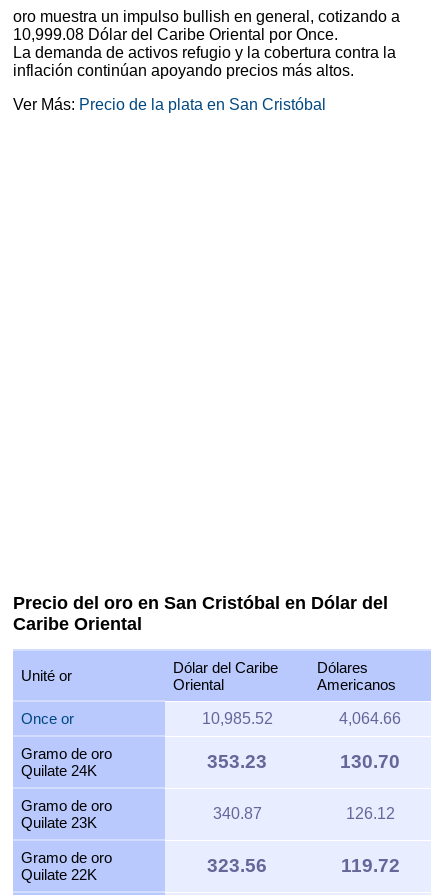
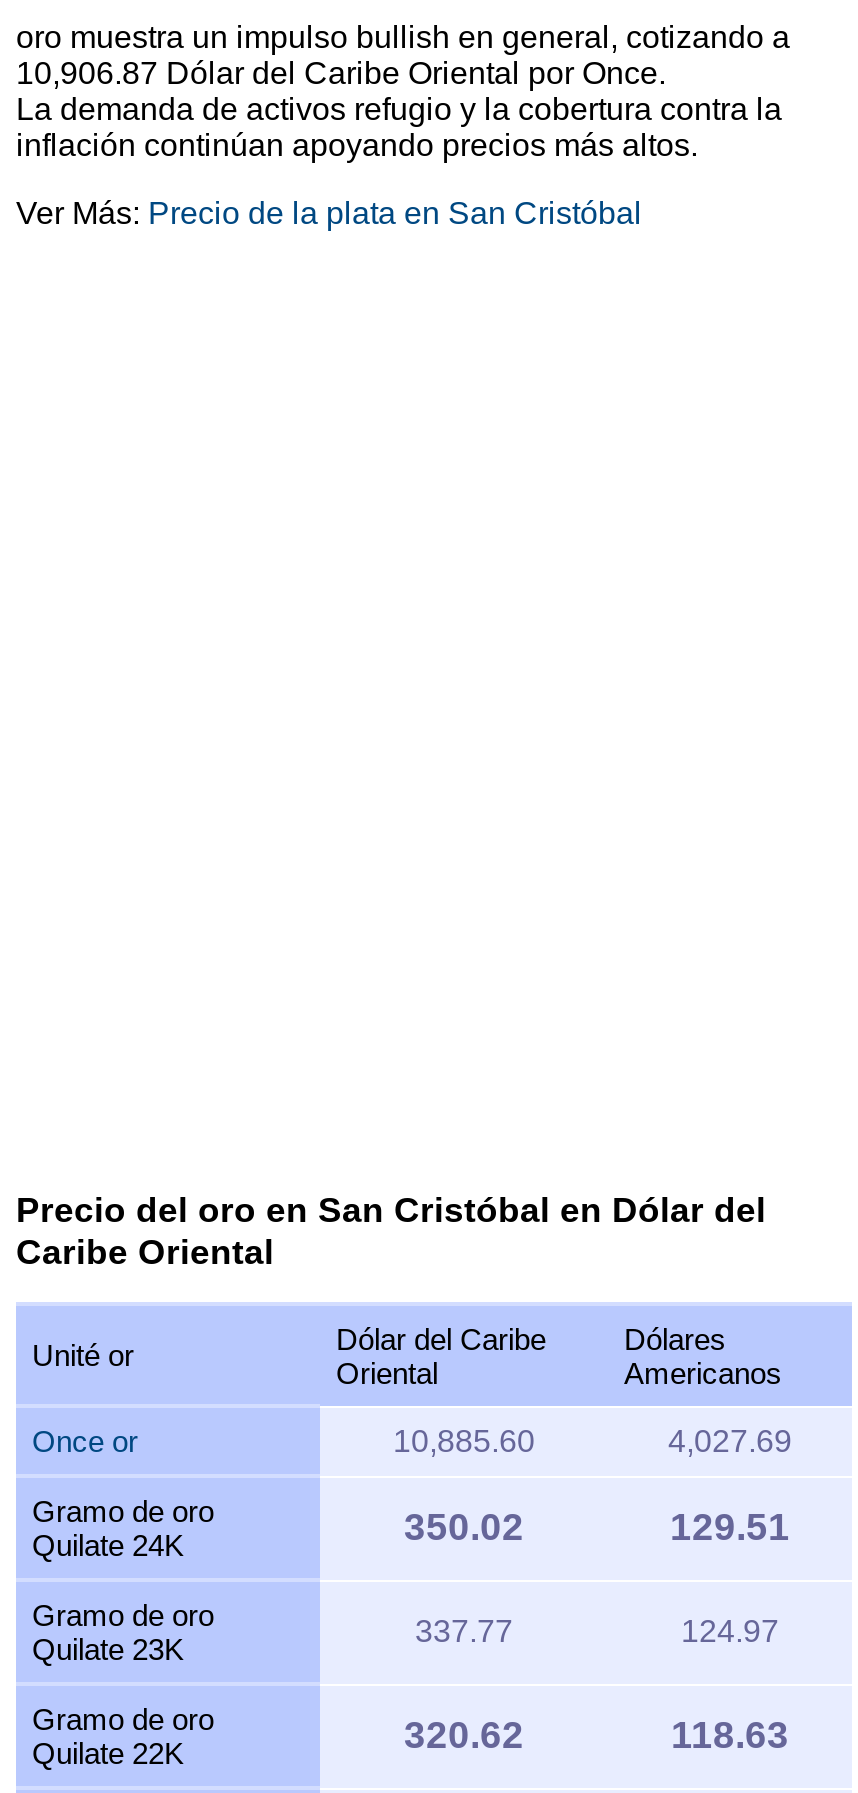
- 10,999.08 Dólar del Caribe Oriental por Once.
+ 10,906.87 Dólar del Caribe Oriental por Once.

- 10,985.52
+ 10,885.60

- 4,064.66
+ 4,027.69

- 353.23
+ 350.02

- 130.70
+ 129.51

- 340.87
+ 337.77

- 126.12
+ 124.97

- 323.56
+ 320.62

- 119.72
+ 118.63
